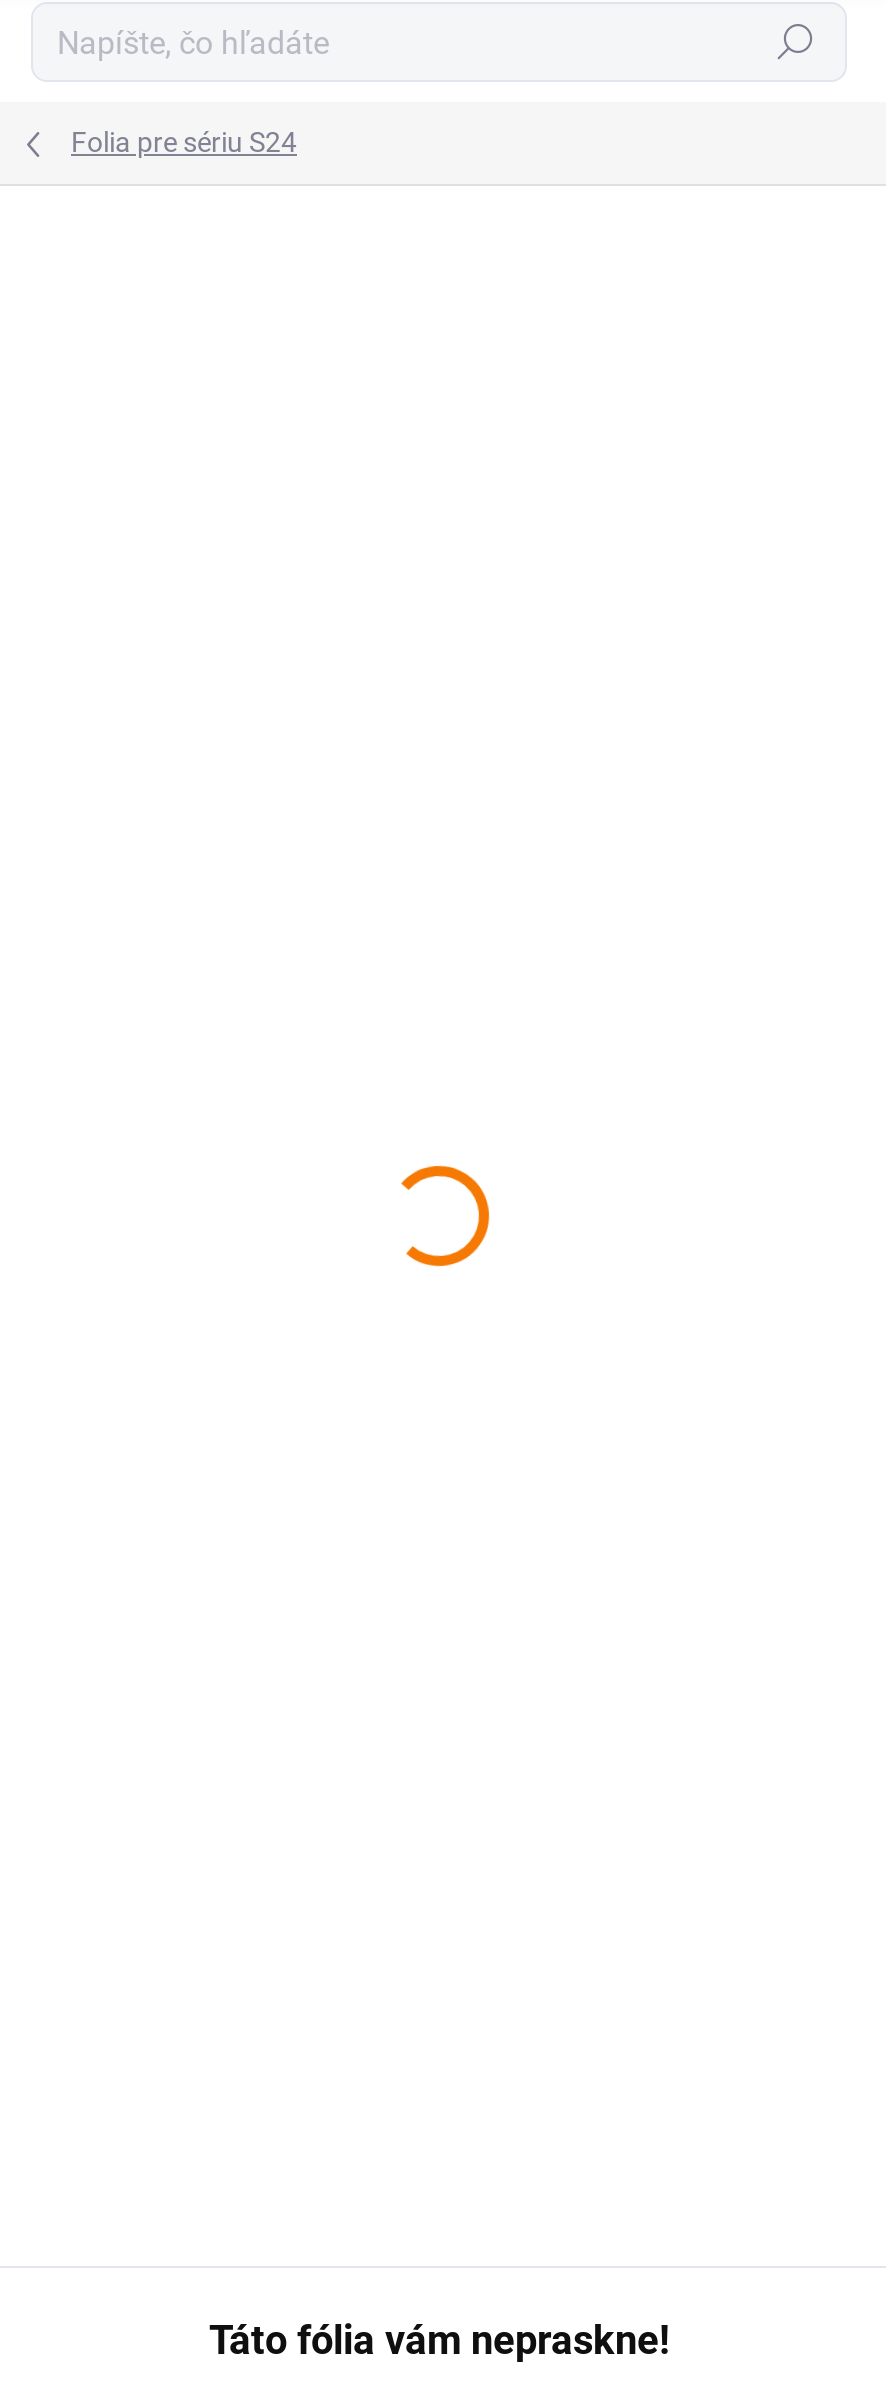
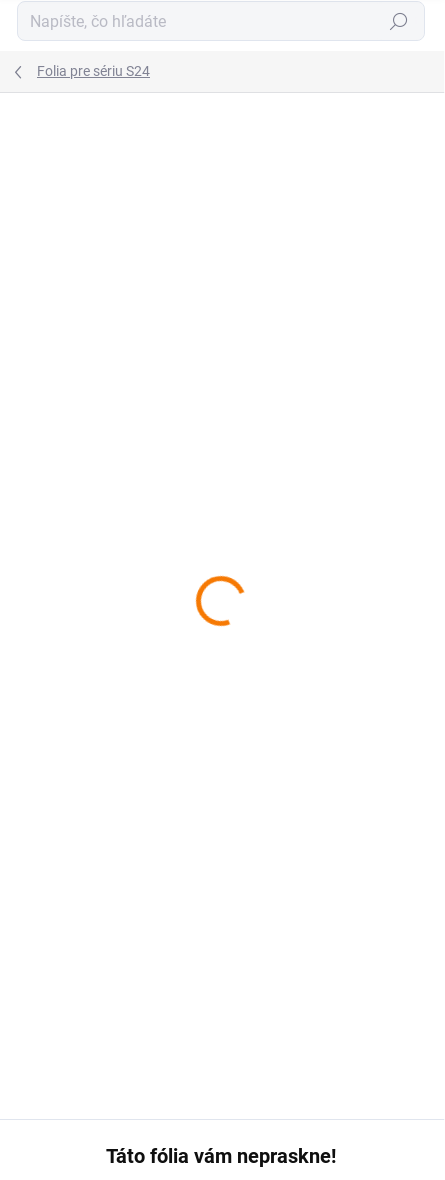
- [image]
+ [image]
